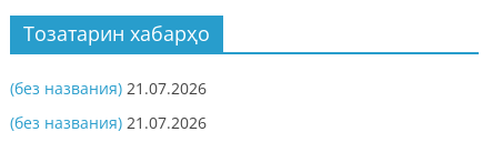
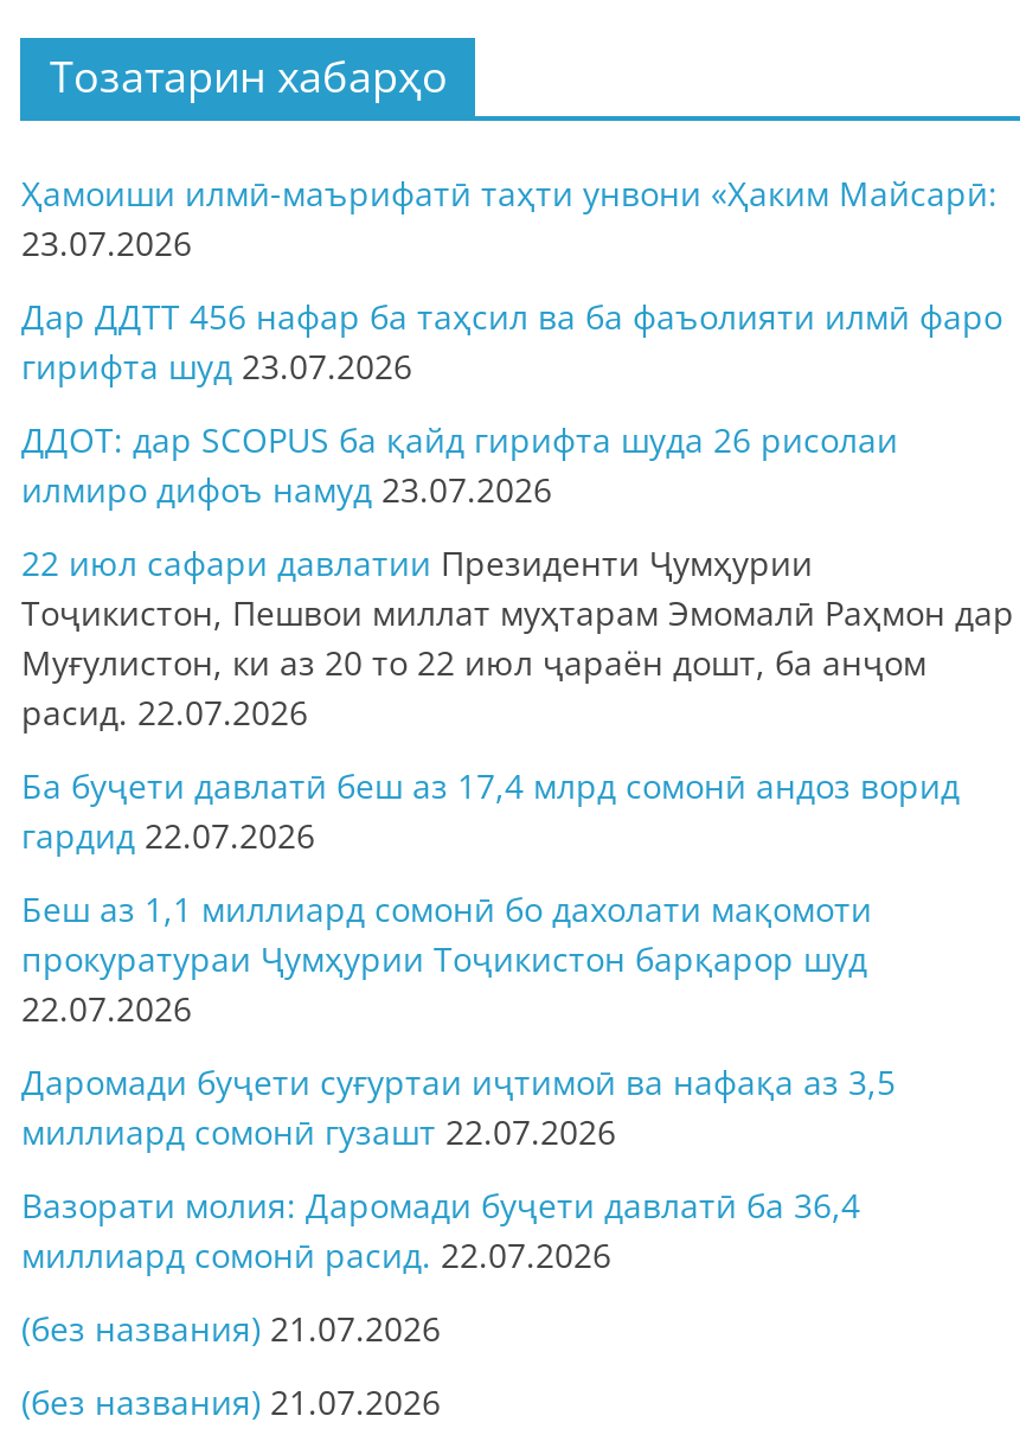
+ Ҳамоиши илмӣ-маърифатӣ таҳти унвони «Ҳаким Майсарӣ:
+ 23.07.2026
+ Дар ДДТТ 456 нафар ба таҳсил ва ба фаъолияти илмӣ фаро
+ гирифта шуд 23.07.2026
+ ДДОТ: дар SCOPUS ба қайд гирифта шуда 26 рисолаи
+ илмиро дифоъ намуд 23.07.2026
+ 22 июл сафари давлатии Президенти Ҷумҳурии
+ Тоҷикистон, Пешвои миллат муҳтарам Эмомалӣ Раҳмон дар
+ Муғулистон, ки аз 20 то 22 июл ҷараён дошт, ба анҷом
+ расид. 22.07.2026
+ Ба буҷети давлатӣ беш аз 17,4 млрд сомонӣ андоз ворид
+ гардид 22.07.2026
+ Беш аз 1,1 миллиард сомонӣ бо дахолати мақомоти
+ прокуратураи Ҷумҳурии Тоҷикистон барқарор шуд
+ 22.07.2026
+ Даромади буҷети суғуртаи иҷтимоӣ ва нафақа аз 3,5
+ миллиард сомонӣ гузашт 22.07.2026
+ Вазорати молия: Даромади буҷети давлатӣ ба 36,4
+ миллиард сомонӣ расид. 22.07.2026
